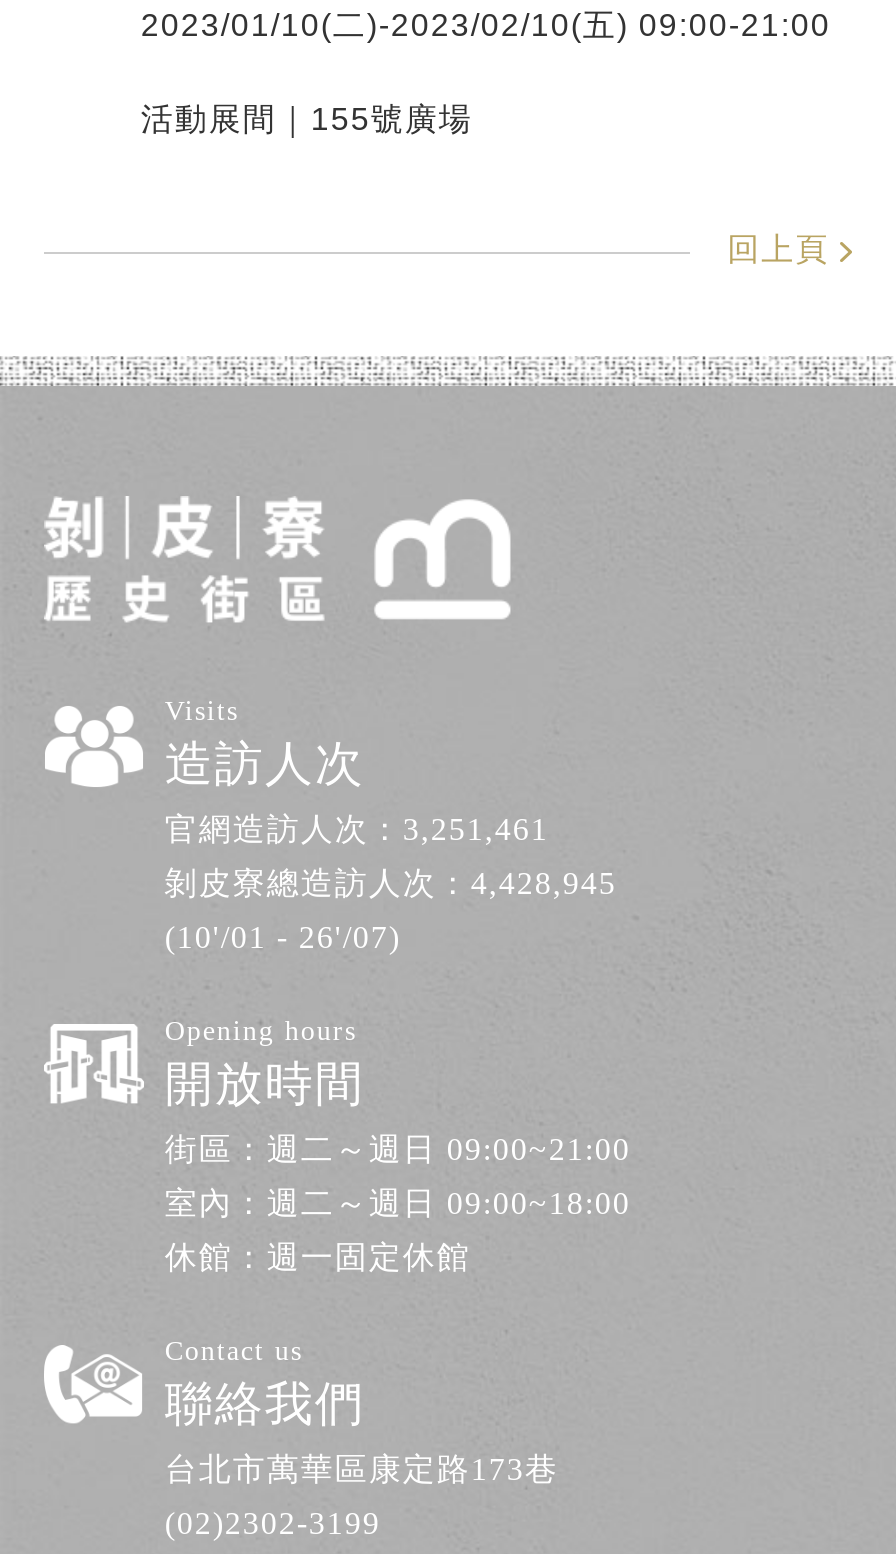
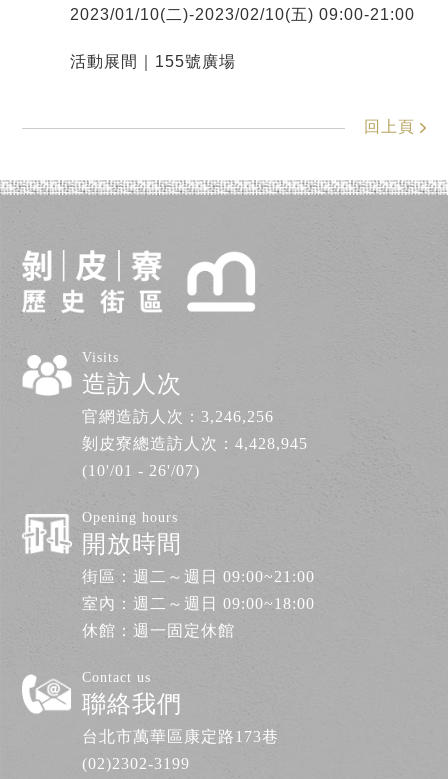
- 官網造訪人次：3,251,461
+ 官網造訪人次：3,246,256
